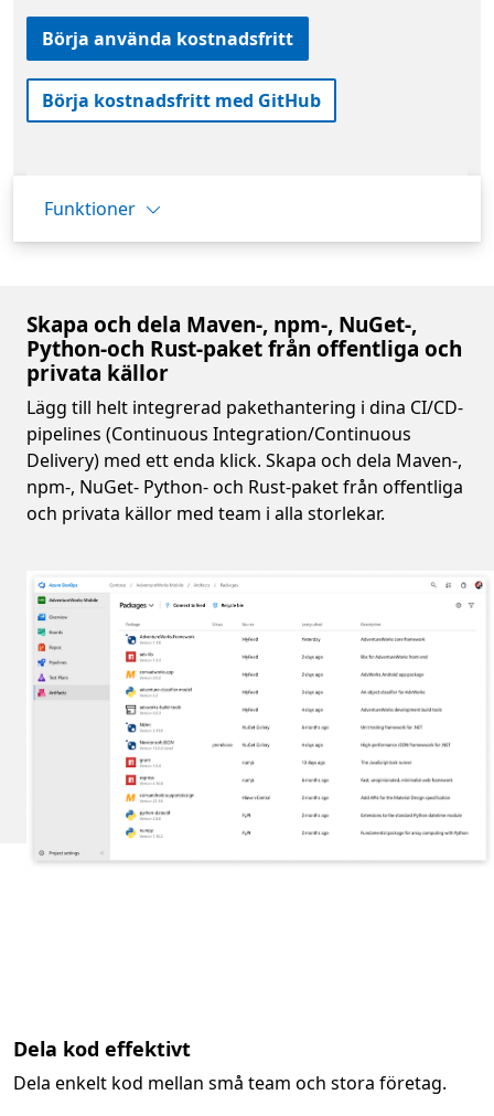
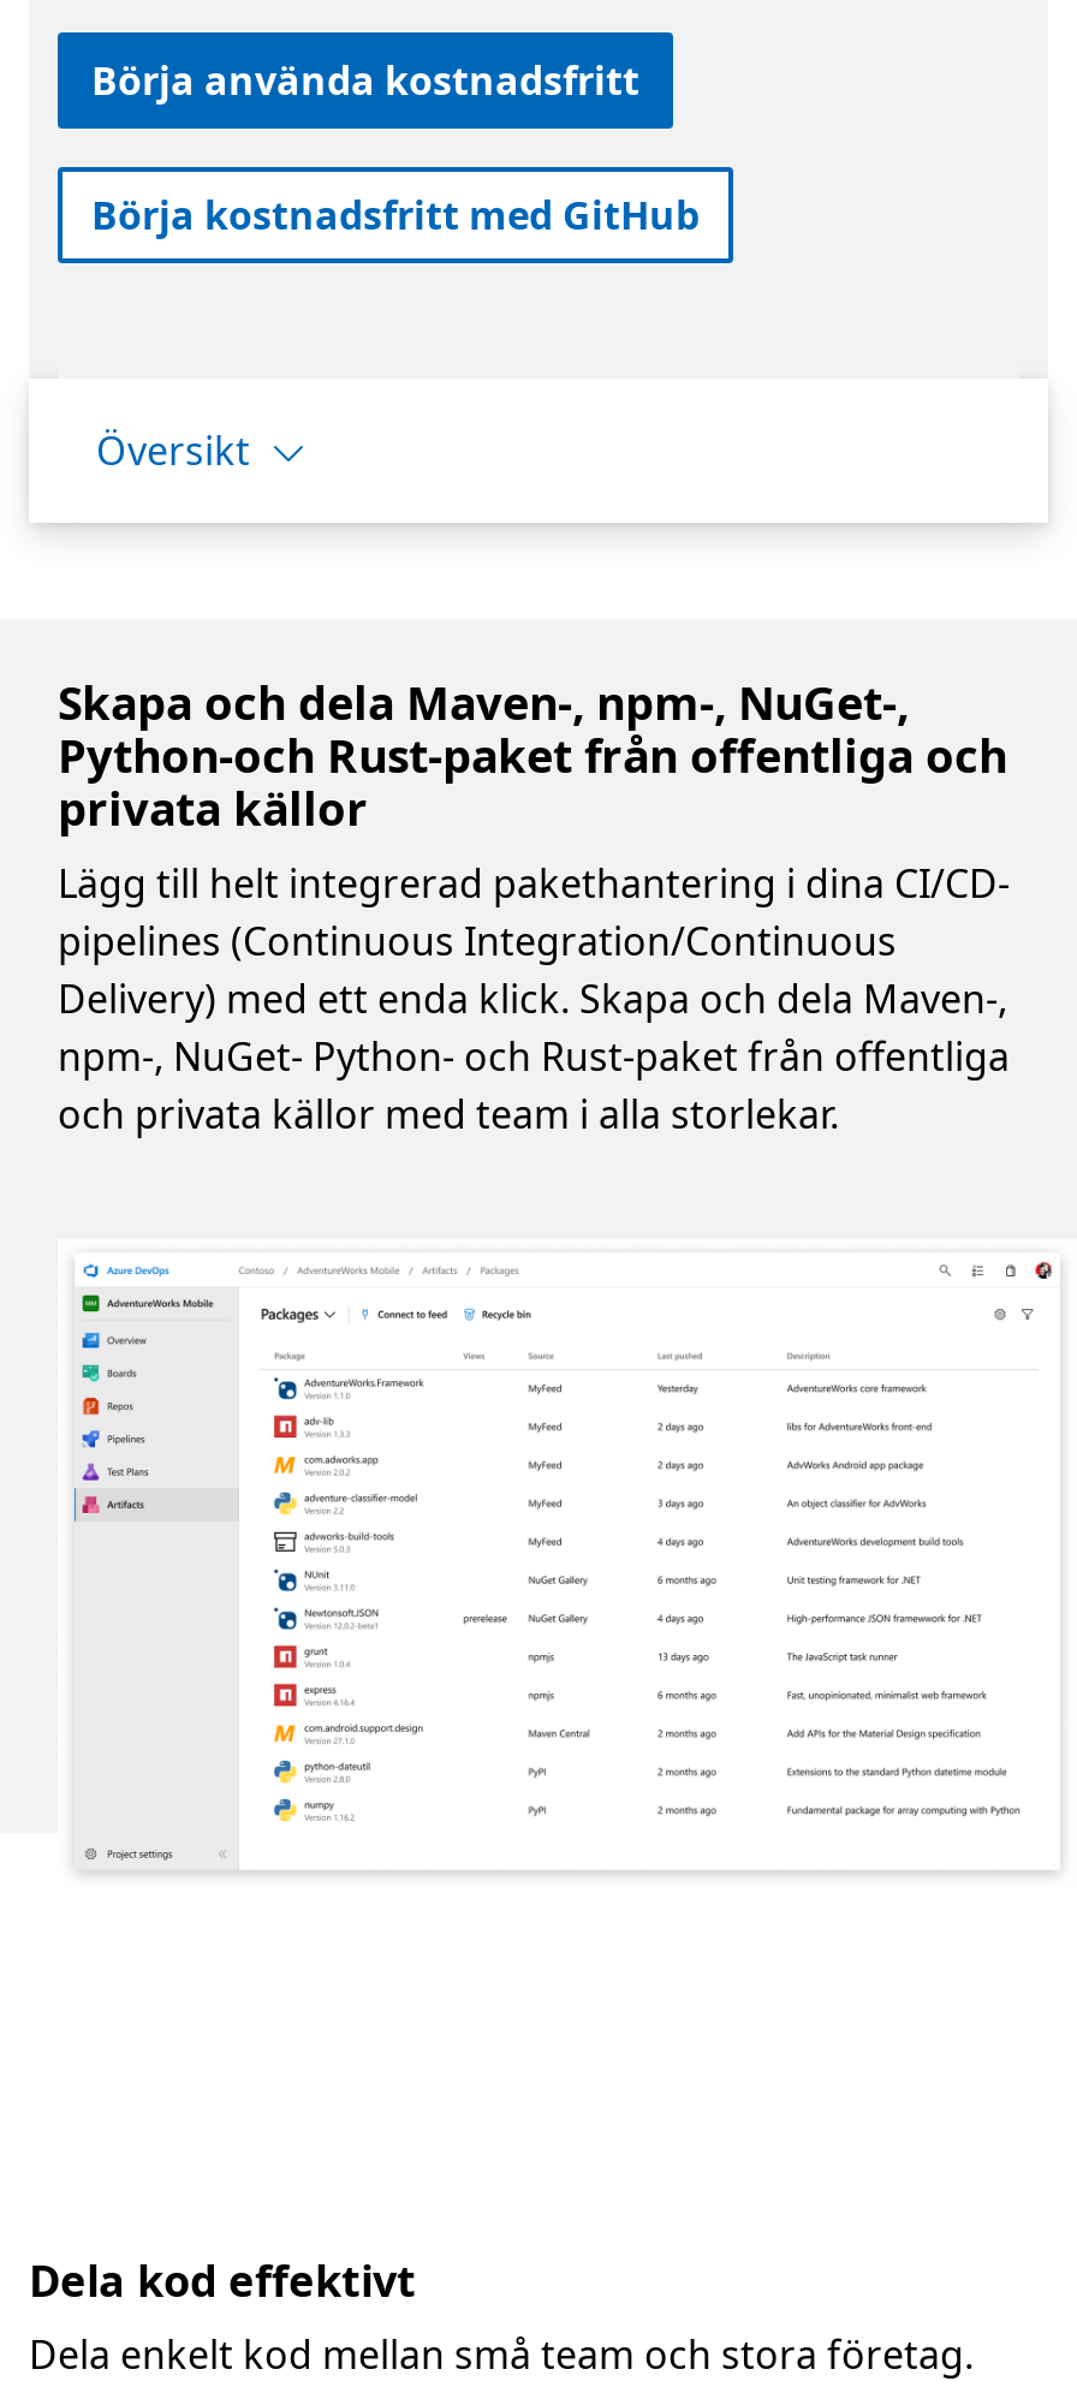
- Funktioner
+ Översikt
